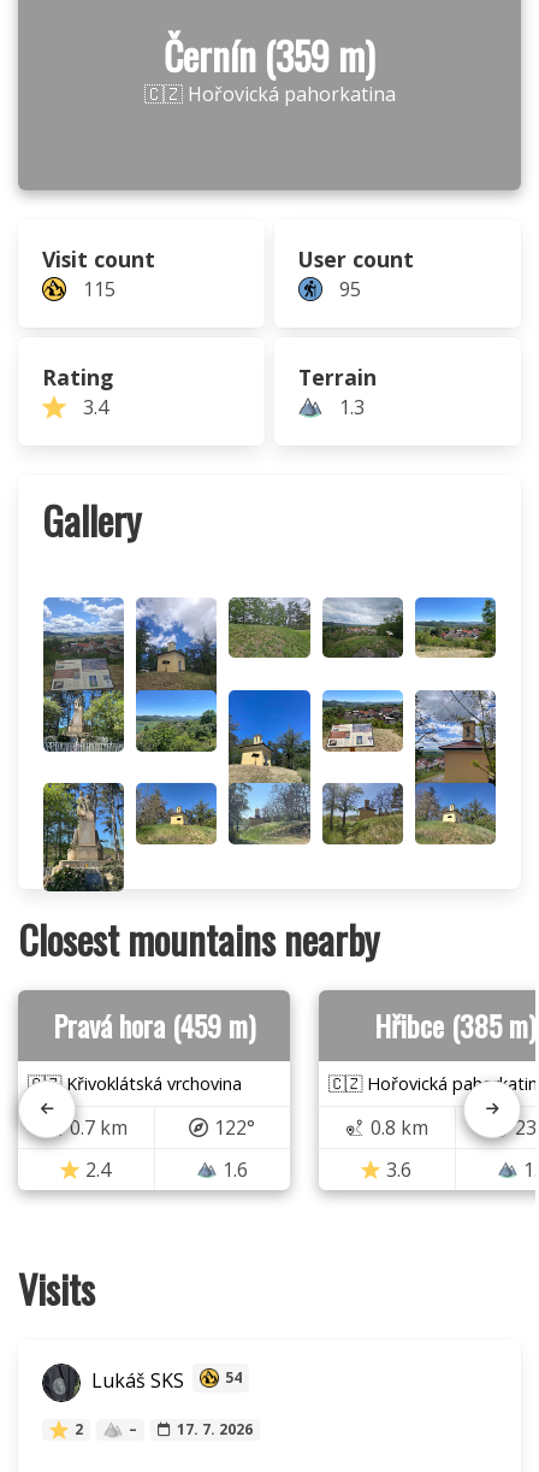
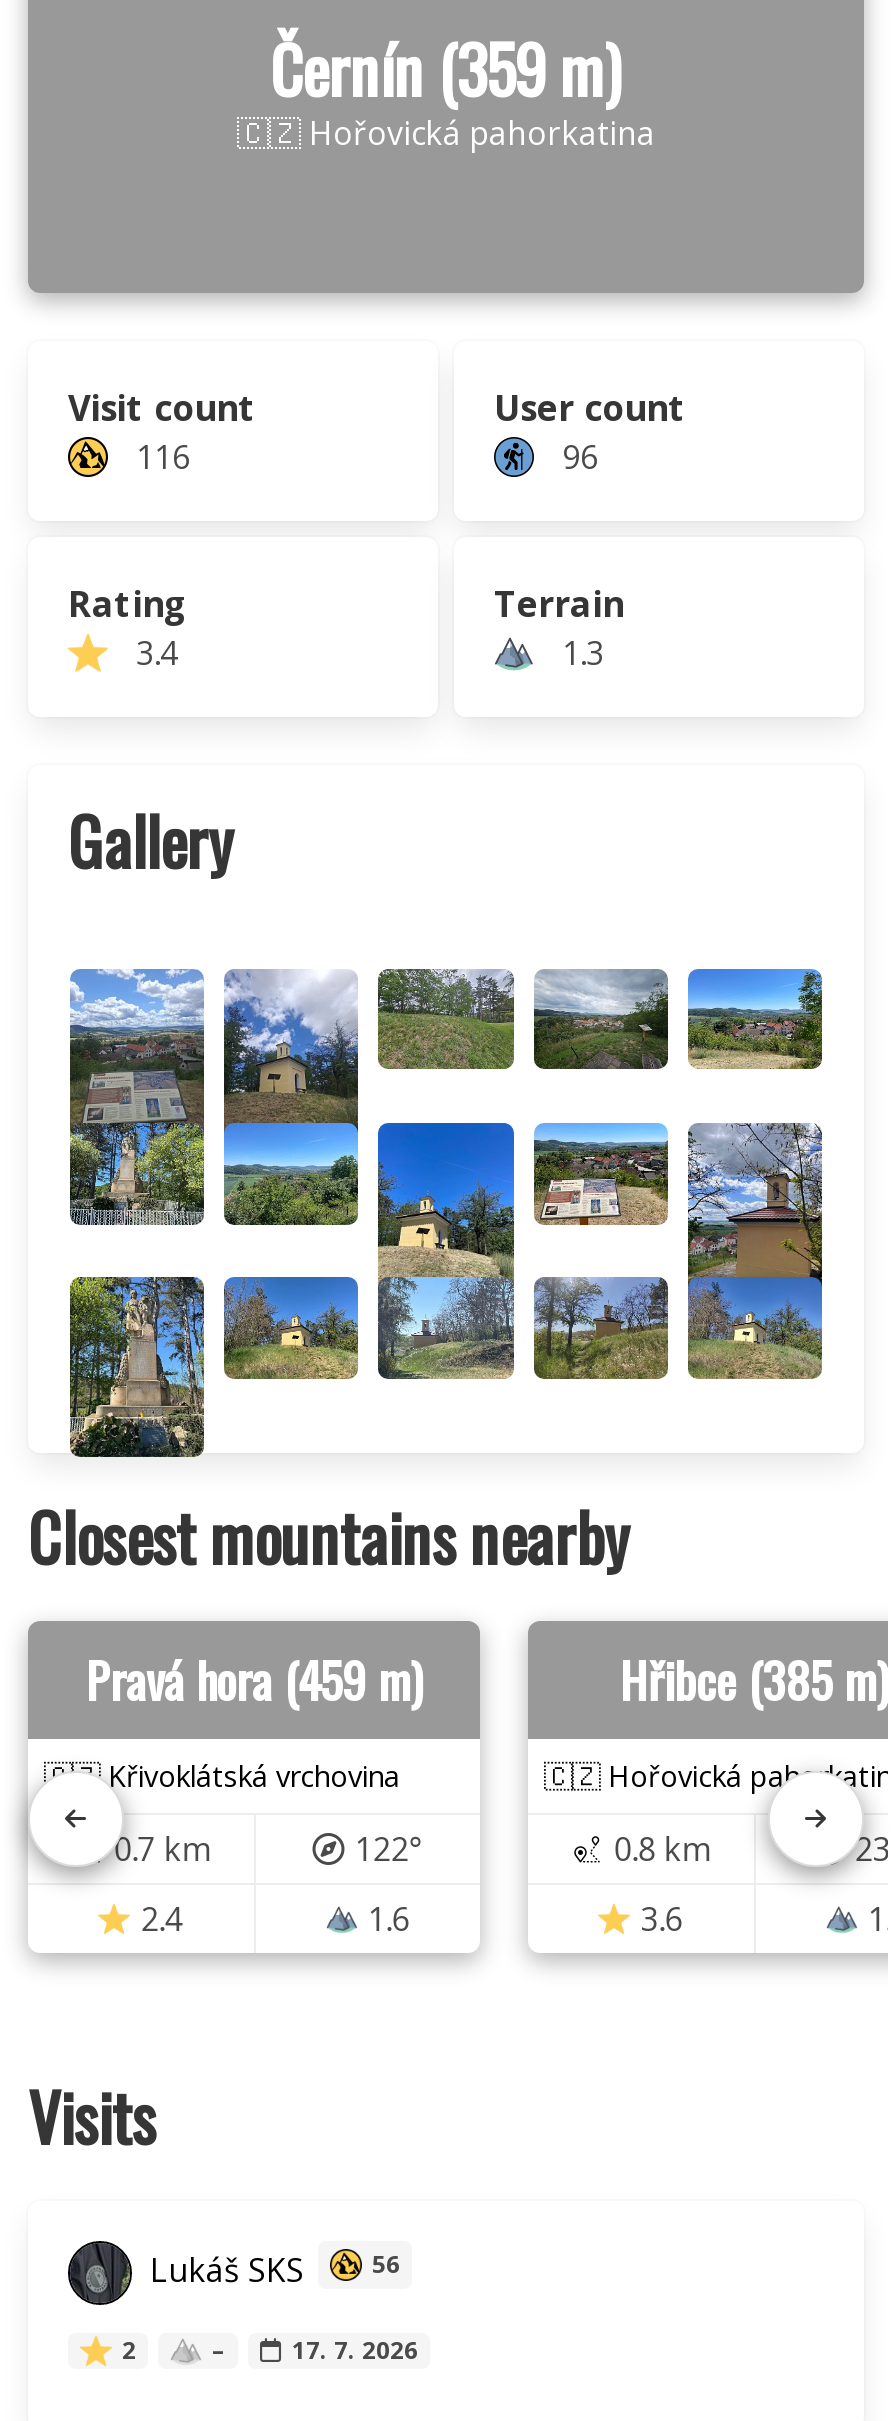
- 115
+ 116

- 95
+ 96

- Lukáš SKS 54
+ Lukáš SKS 56
